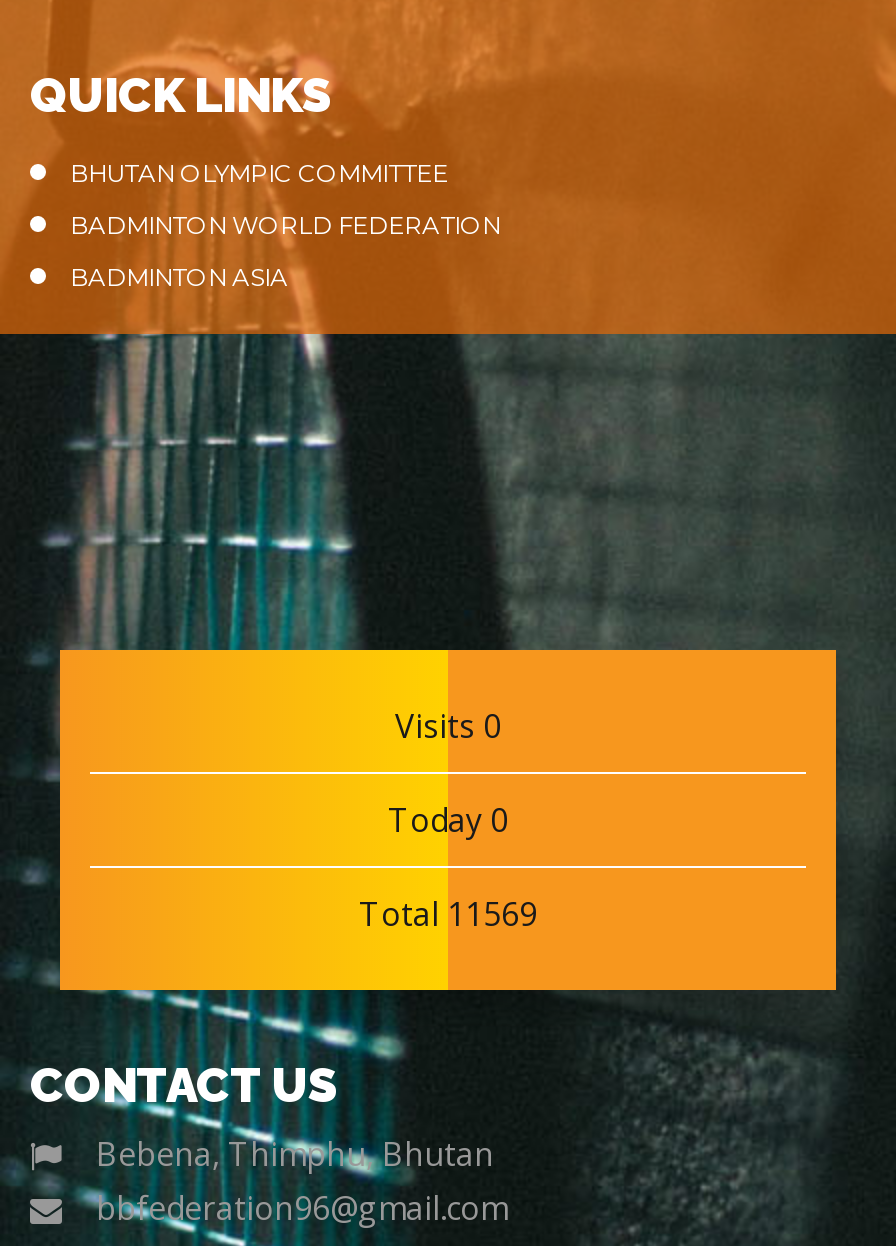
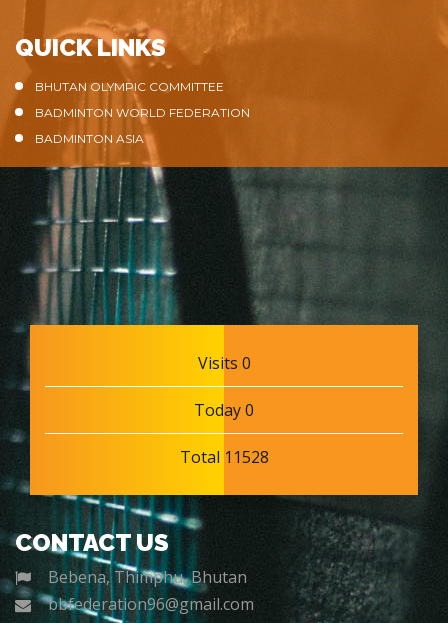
- Total 11569
+ Total 11528
